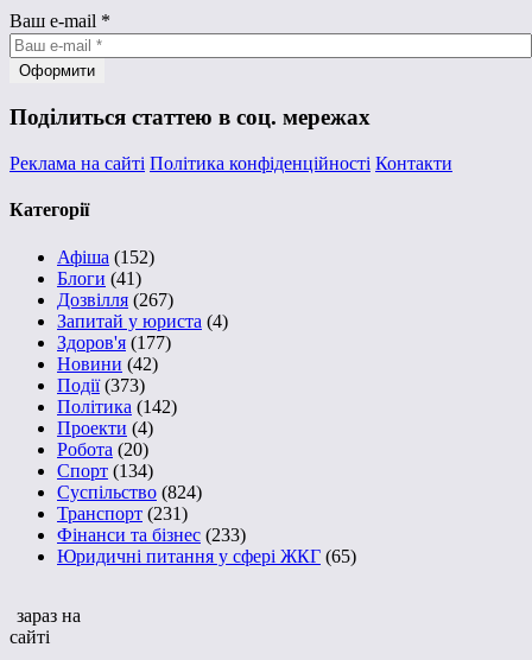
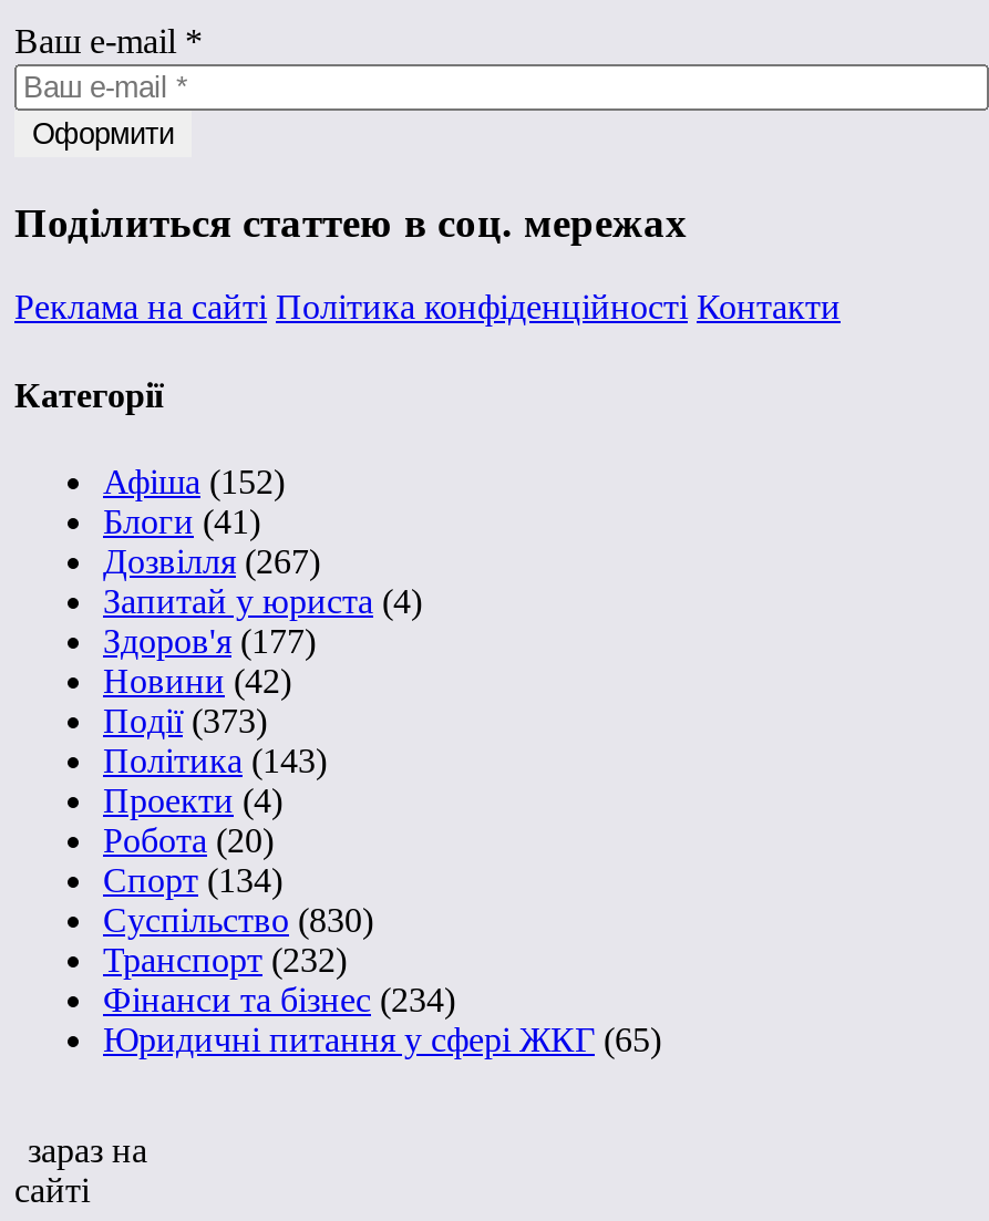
- Політика (142)
+ Політика (143)

- Суспільство (824)
+ Суспільство (830)

- Транспорт (231)
+ Транспорт (232)

- Фінанси та бізнес (233)
+ Фінанси та бізнес (234)
